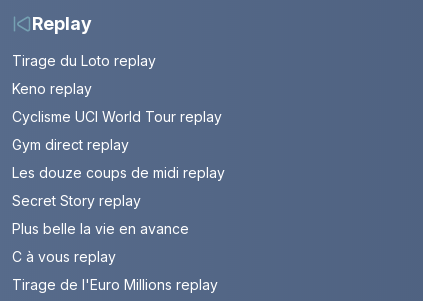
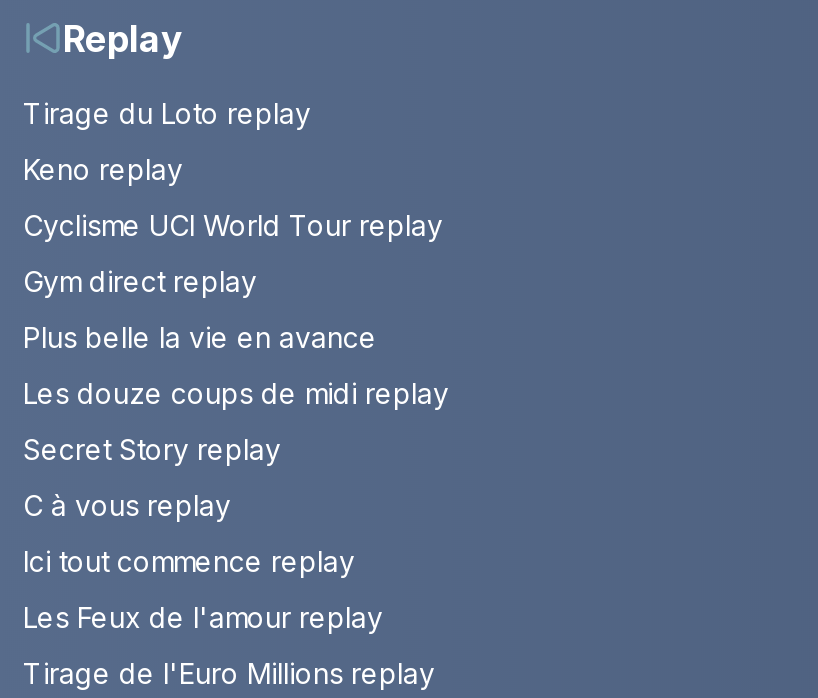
moved up: Plus belle la vie en avance

+ Ici tout commence replay
+ Les Feux de l'amour replay
